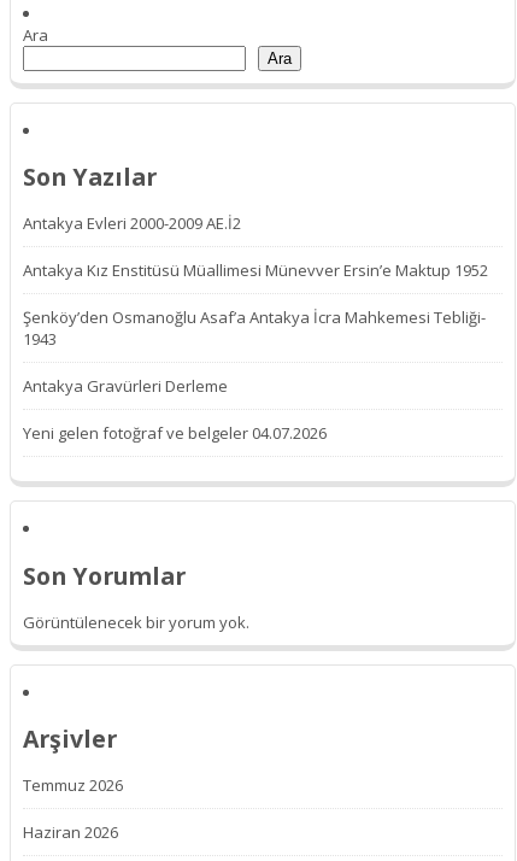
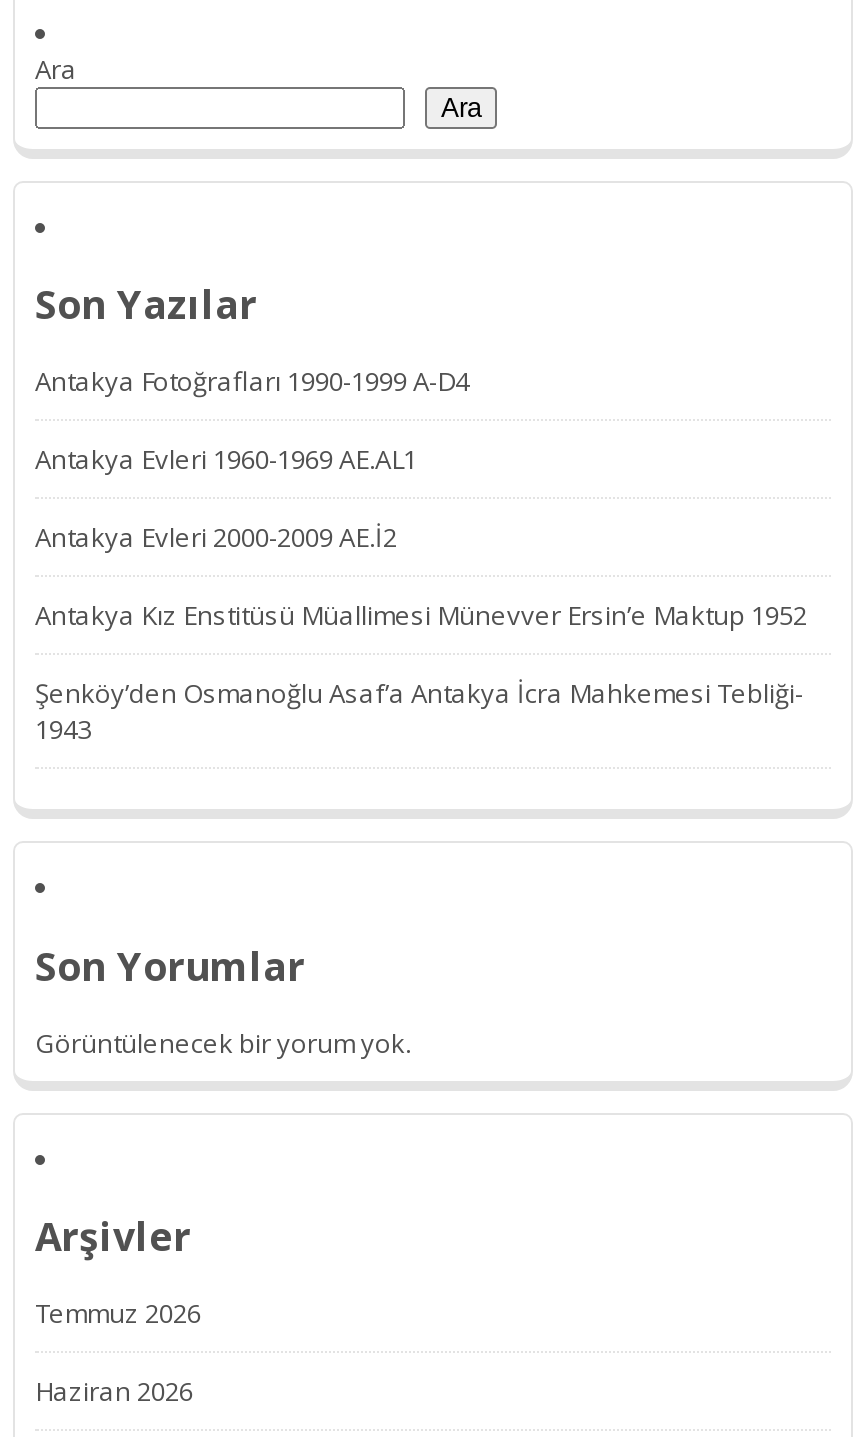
+ Antakya Fotoğrafları 1990-1999 A-D4
+ Antakya Evleri 1960-1969 AE.AL1

moved down: Antakya Evleri 2000-2009 AE.İ2 | Antakya Kız Enstitüsü Müallimesi Münevver Ersin’e Maktup 1952 | Şenköy’den Osmanoğlu Asaf’a Antakya İcra Mahkemesi Tebliği- | 1943

- Antakya Gravürleri Derleme
- Yeni gelen fotoğraf ve belgeler 04.07.2026
